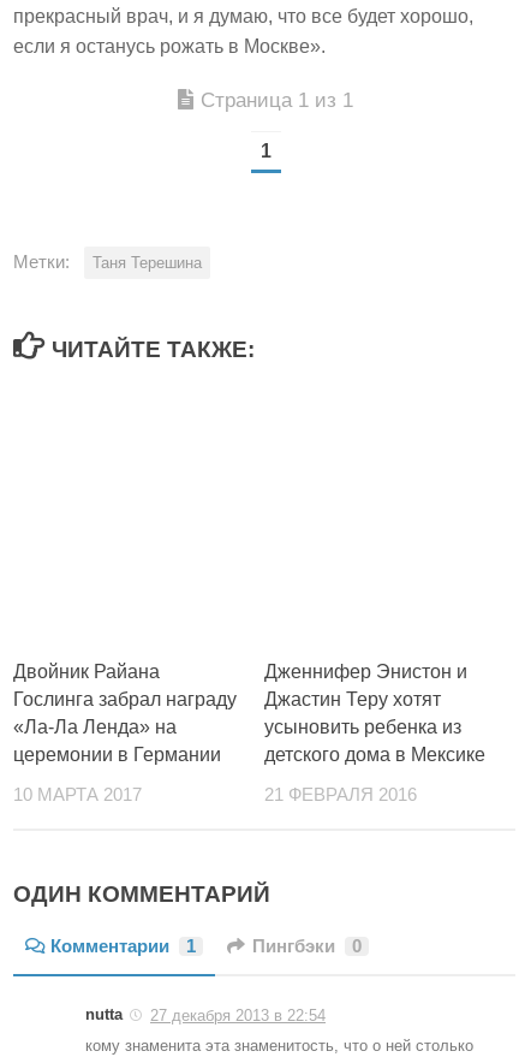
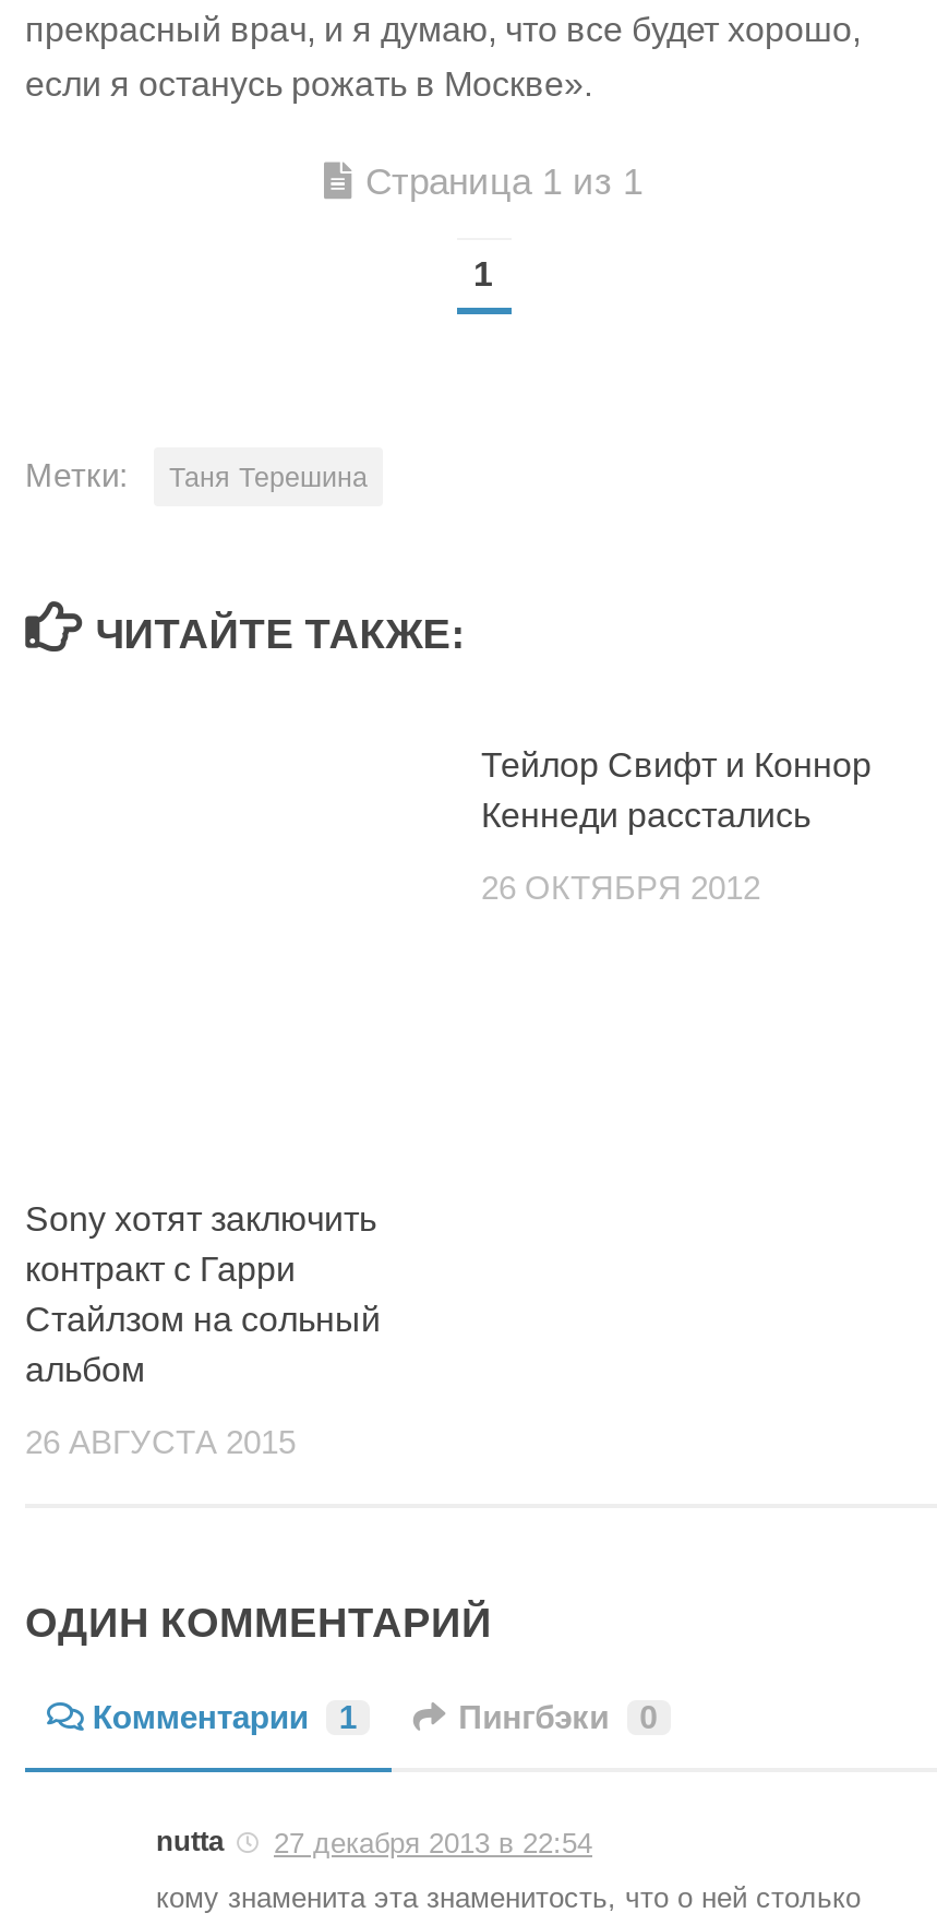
- Двойник Райана
- Гослинга забрал награду
- «Ла-Ла Ленда» на
- церемонии в Германии
+ Sony хотят заключить
+ контракт с Гарри
+ Стайлзом на сольный
+ альбом

- Дженнифер Энистон и
- Джастин Теру хотят
- усыновить ребенка из
- детского дома в Мексике
+ Тейлор Свифт и Коннор
+ Кеннеди расстались

- 10 МАРТА 2017
+ 26 АВГУСТА 2015

- 21 ФЕВРАЛЯ 2016
+ 26 ОКТЯБРЯ 2012
